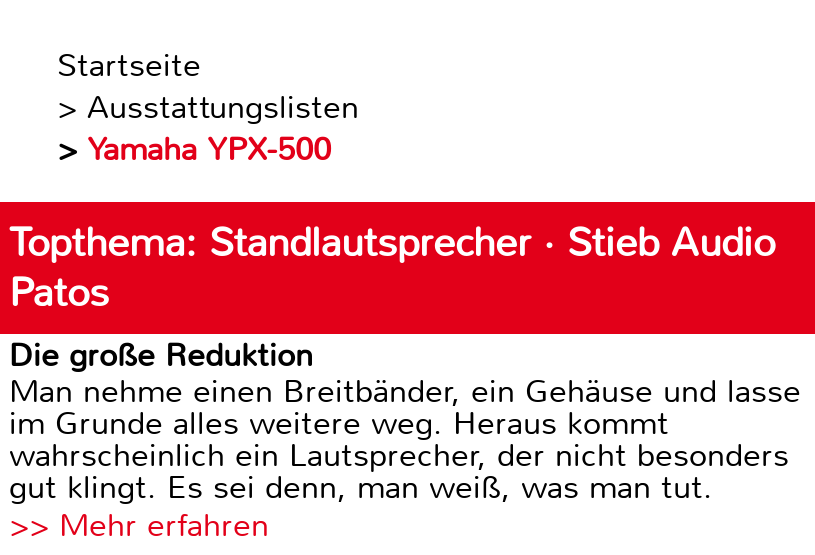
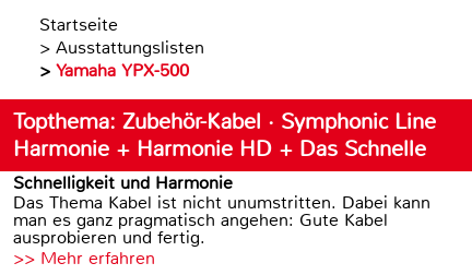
- Topthema: Standlautsprecher · Stieb Audio
- Patos
- Die große Reduktion
- Man nehme einen Breitbänder, ein Gehäuse und lasse
- im Grunde alles weitere weg. Heraus kommt
- wahrscheinlich ein Lautsprecher, der nicht besonders
- gut klingt. Es sei denn, man weiß, was man tut.
+ Topthema: Zubehör-Kabel · Symphonic Line
+ Harmonie + Harmonie HD + Das Schnelle
+ Schnelligkeit und Harmonie
+ Das Thema Kabel ist nicht unumstritten. Dabei kann
+ man es ganz pragmatisch angehen: Gute Kabel
+ ausprobieren und fertig.
